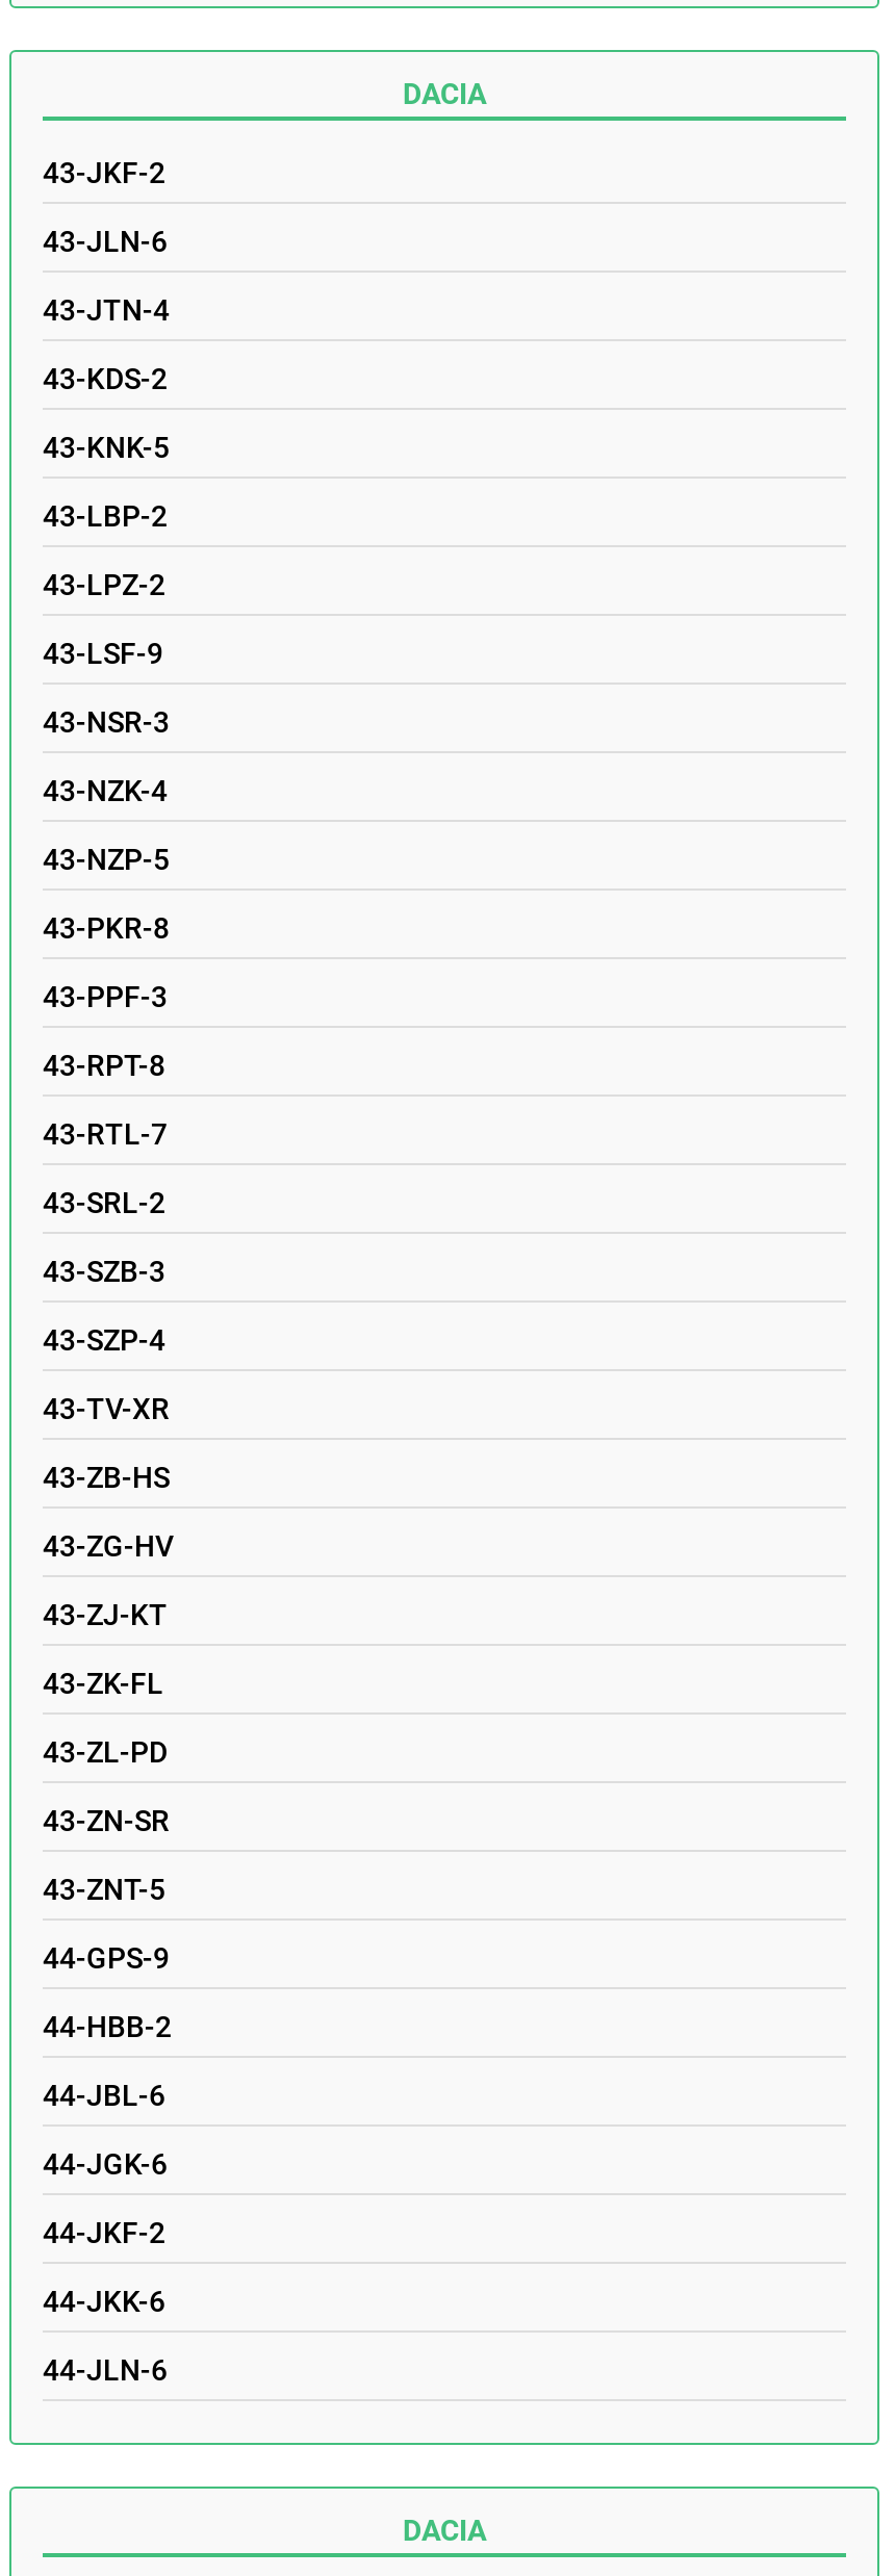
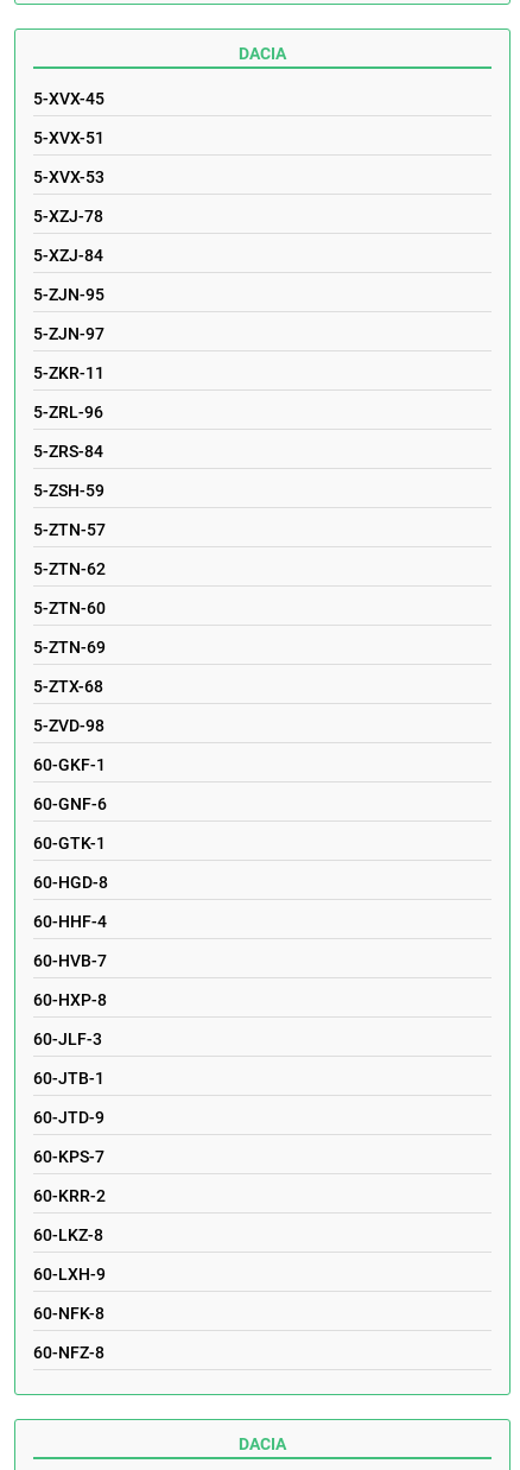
- 43-JKF-2
+ 5-XVX-45

- 43-JLN-6
+ 5-XVX-51

- 43-JTN-4
+ 5-XVX-53

- 43-KDS-2
+ 5-XZJ-78

- 43-KNK-5
+ 5-XZJ-84

- 43-LBP-2
+ 5-ZJN-95

- 43-LPZ-2
+ 5-ZJN-97

- 43-LSF-9
+ 5-ZKR-11

- 43-NSR-3
+ 5-ZRL-96

- 43-NZK-4
+ 5-ZRS-84

- 43-NZP-5
+ 5-ZSH-59

- 43-PKR-8
+ 5-ZTN-57

- 43-PPF-3
+ 5-ZTN-62

- 43-RPT-8
+ 5-ZTN-60

- 43-RTL-7
+ 5-ZTN-69

- 43-SRL-2
+ 5-ZTX-68

- 43-SZB-3
+ 5-ZVD-98

- 43-SZP-4
+ 60-GKF-1

- 43-TV-XR
+ 60-GNF-6

- 43-ZB-HS
+ 60-GTK-1

- 43-ZG-HV
+ 60-HGD-8

- 43-ZJ-KT
+ 60-HHF-4

- 43-ZK-FL
+ 60-HVB-7

- 43-ZL-PD
+ 60-HXP-8

- 43-ZN-SR
+ 60-JLF-3

- 43-ZNT-5
+ 60-JTB-1

- 44-GPS-9
+ 60-JTD-9

- 44-HBB-2
+ 60-KPS-7

- 44-JBL-6
+ 60-KRR-2

- 44-JGK-6
+ 60-LKZ-8

- 44-JKF-2
+ 60-LXH-9

- 44-JKK-6
+ 60-NFK-8

- 44-JLN-6
+ 60-NFZ-8
